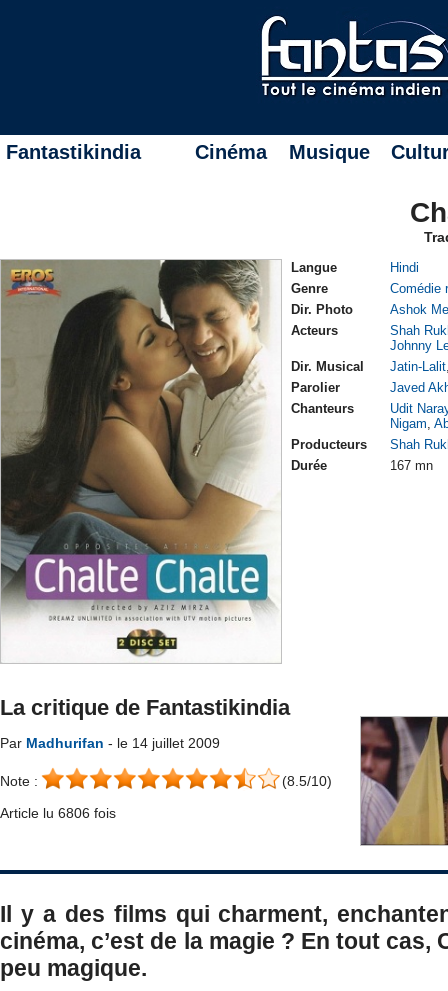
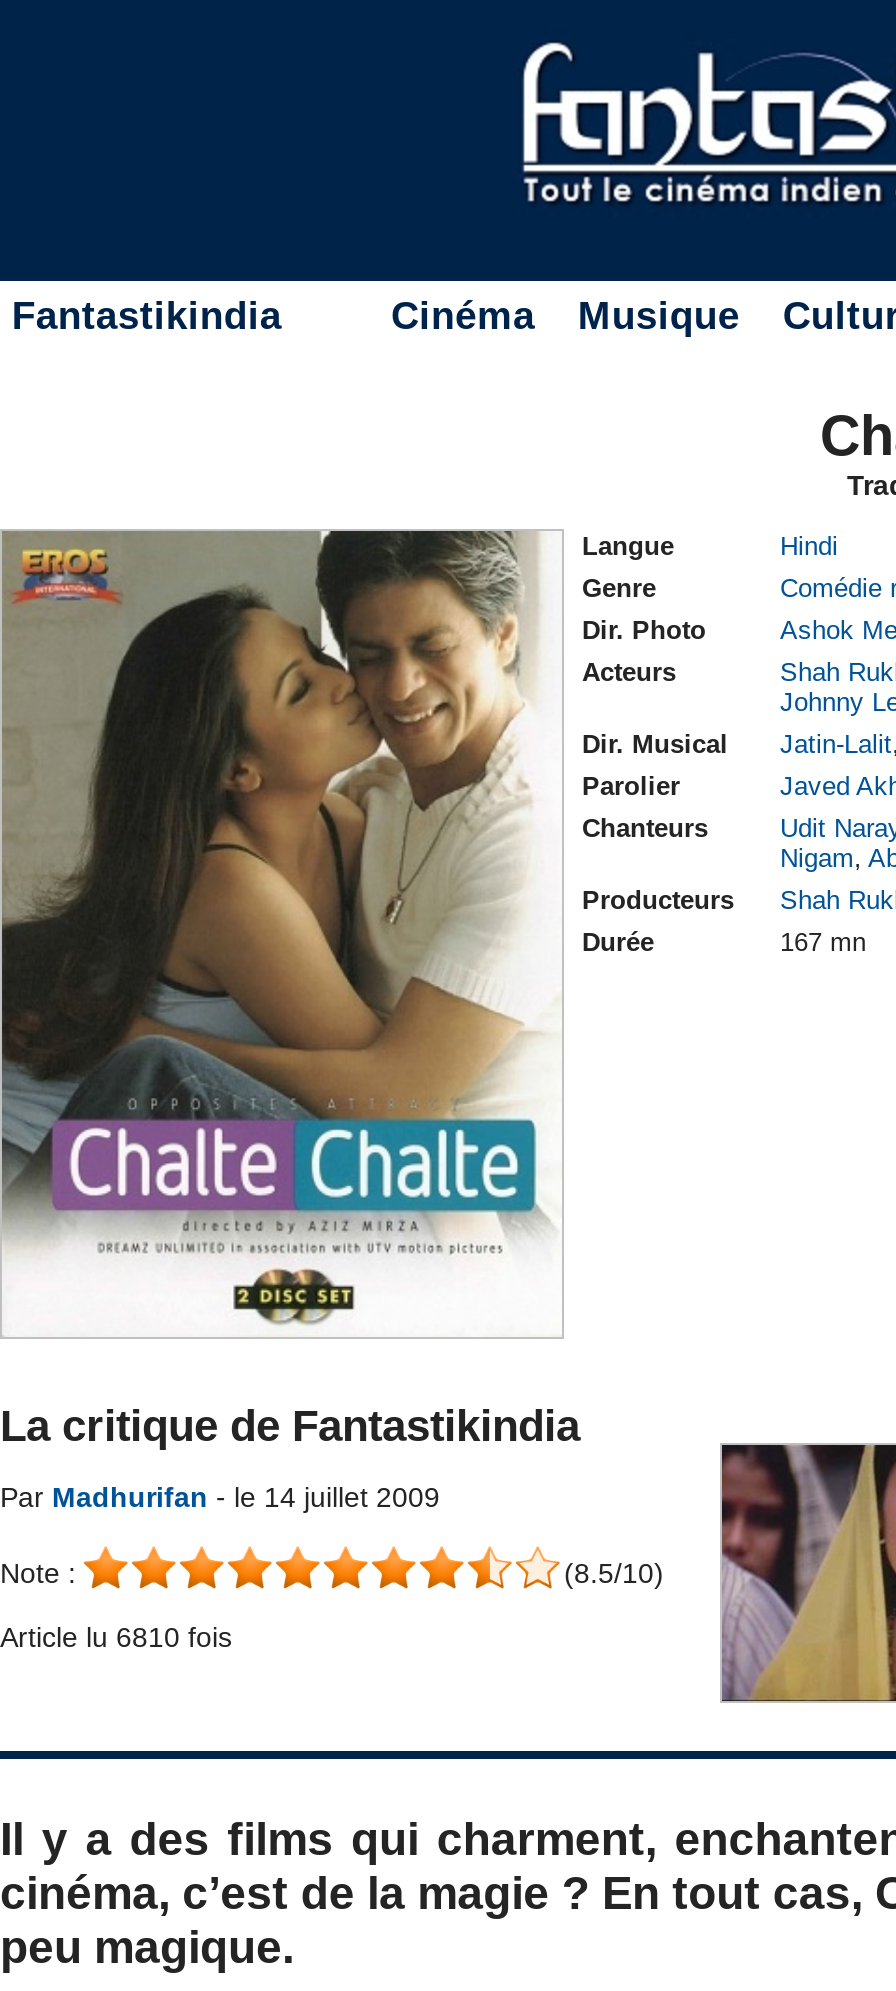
- Article lu 6806 fois
+ Article lu 6810 fois
